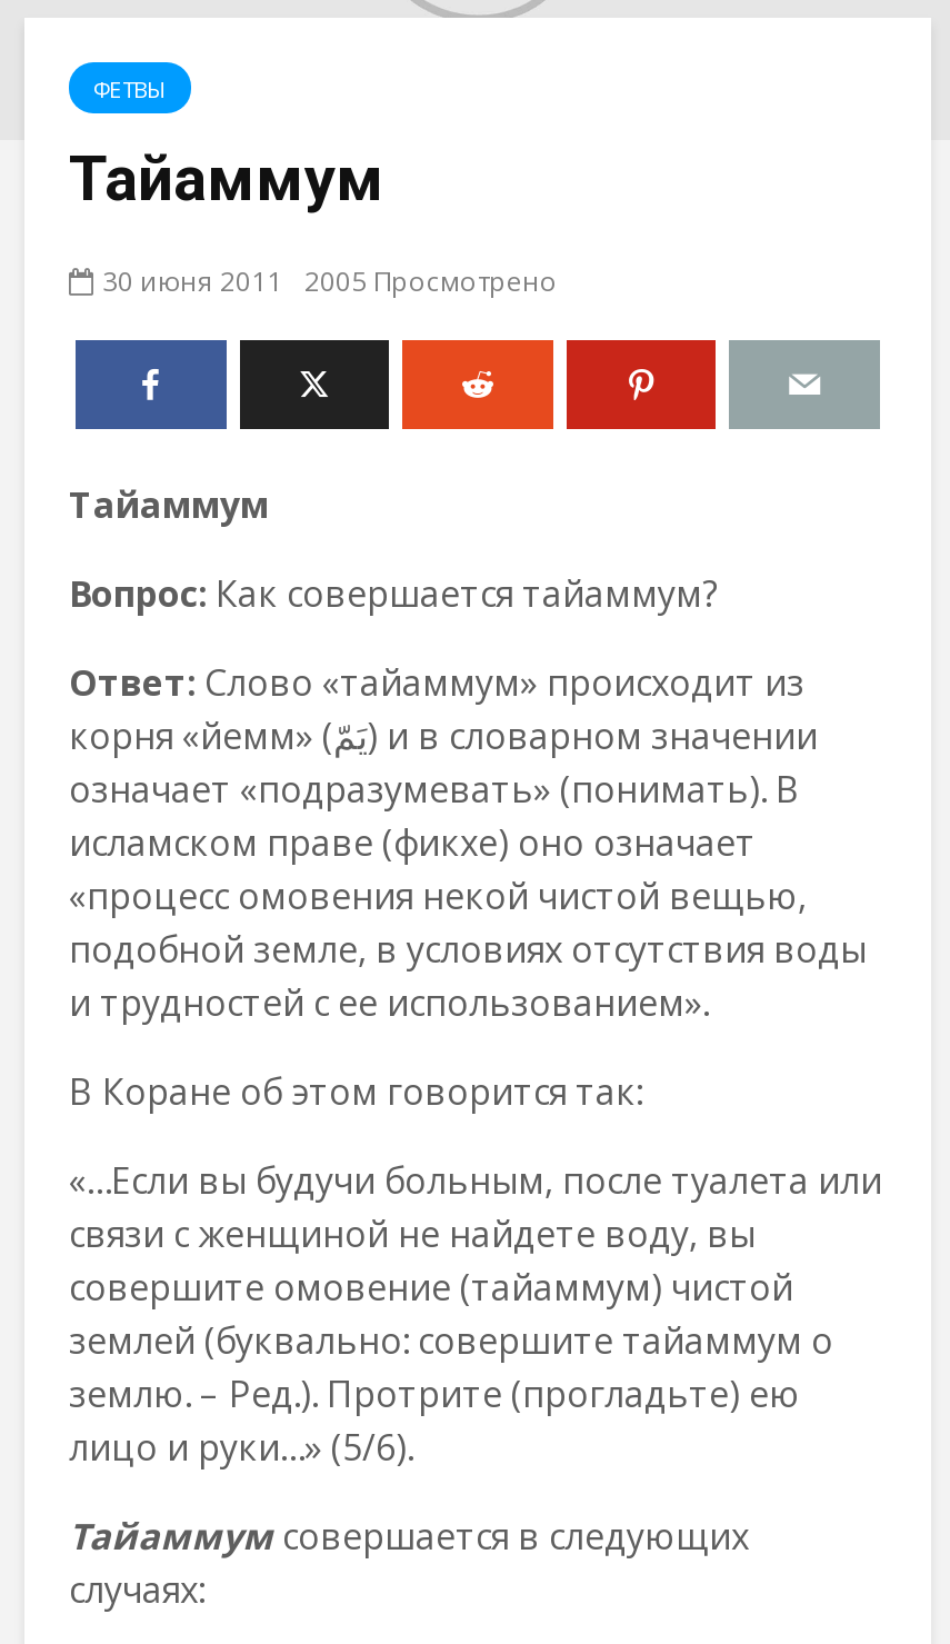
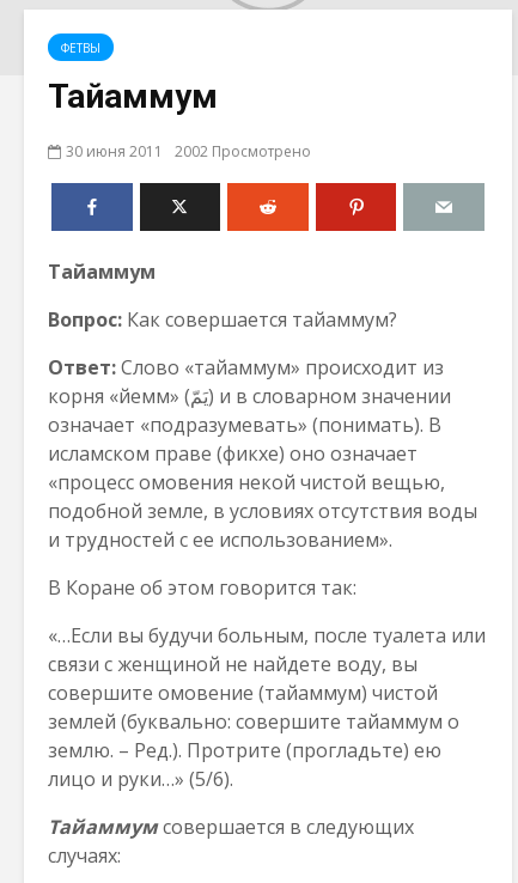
- 30 июня 2011 2005 Просмотрено
+ 30 июня 2011 2002 Просмотрено
